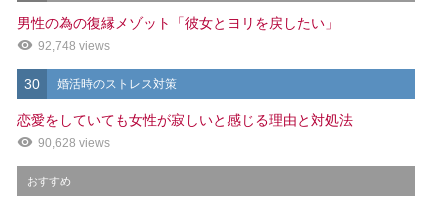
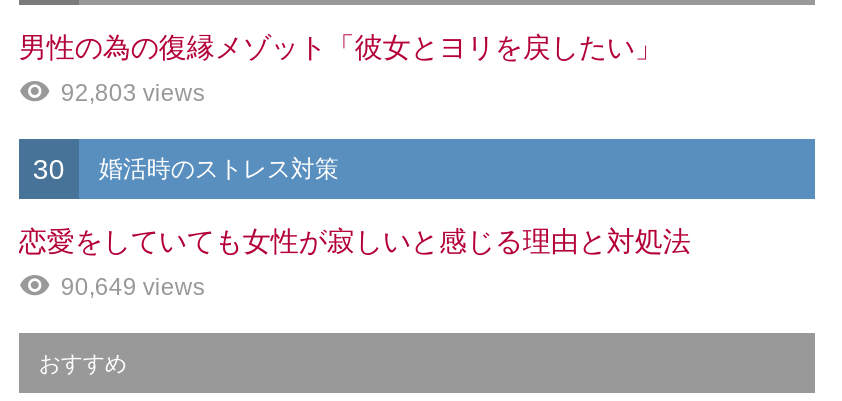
- 92,748 views
+ 92,803 views

- 90,628 views
+ 90,649 views
